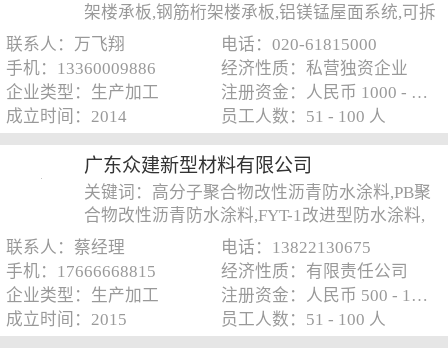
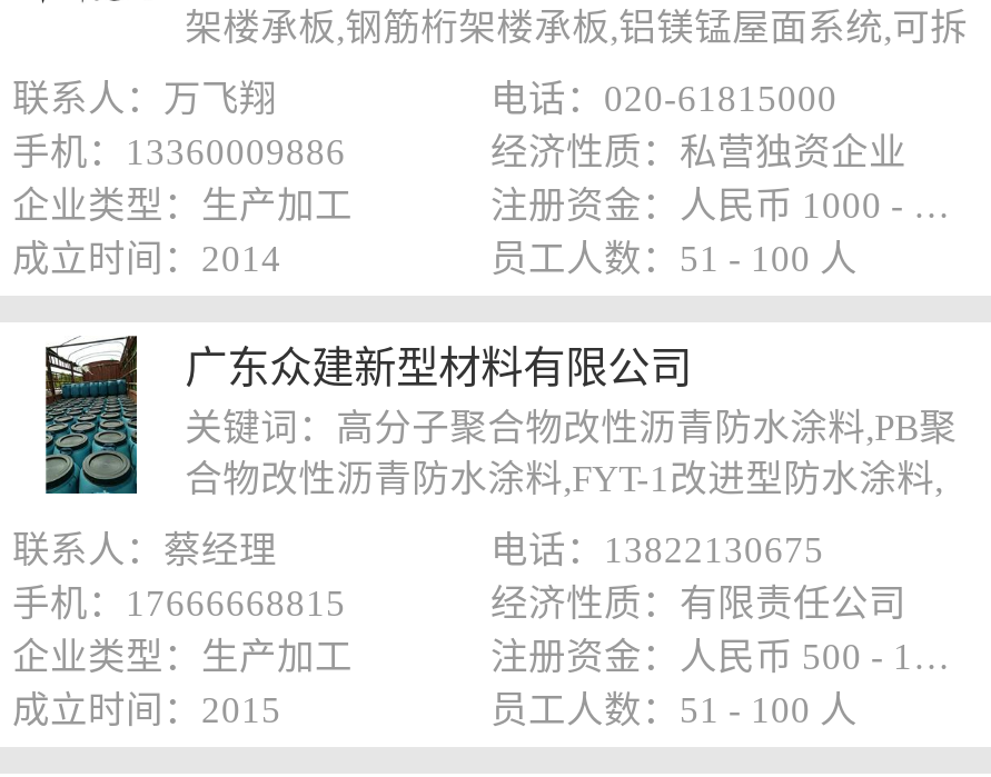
+ [image]
